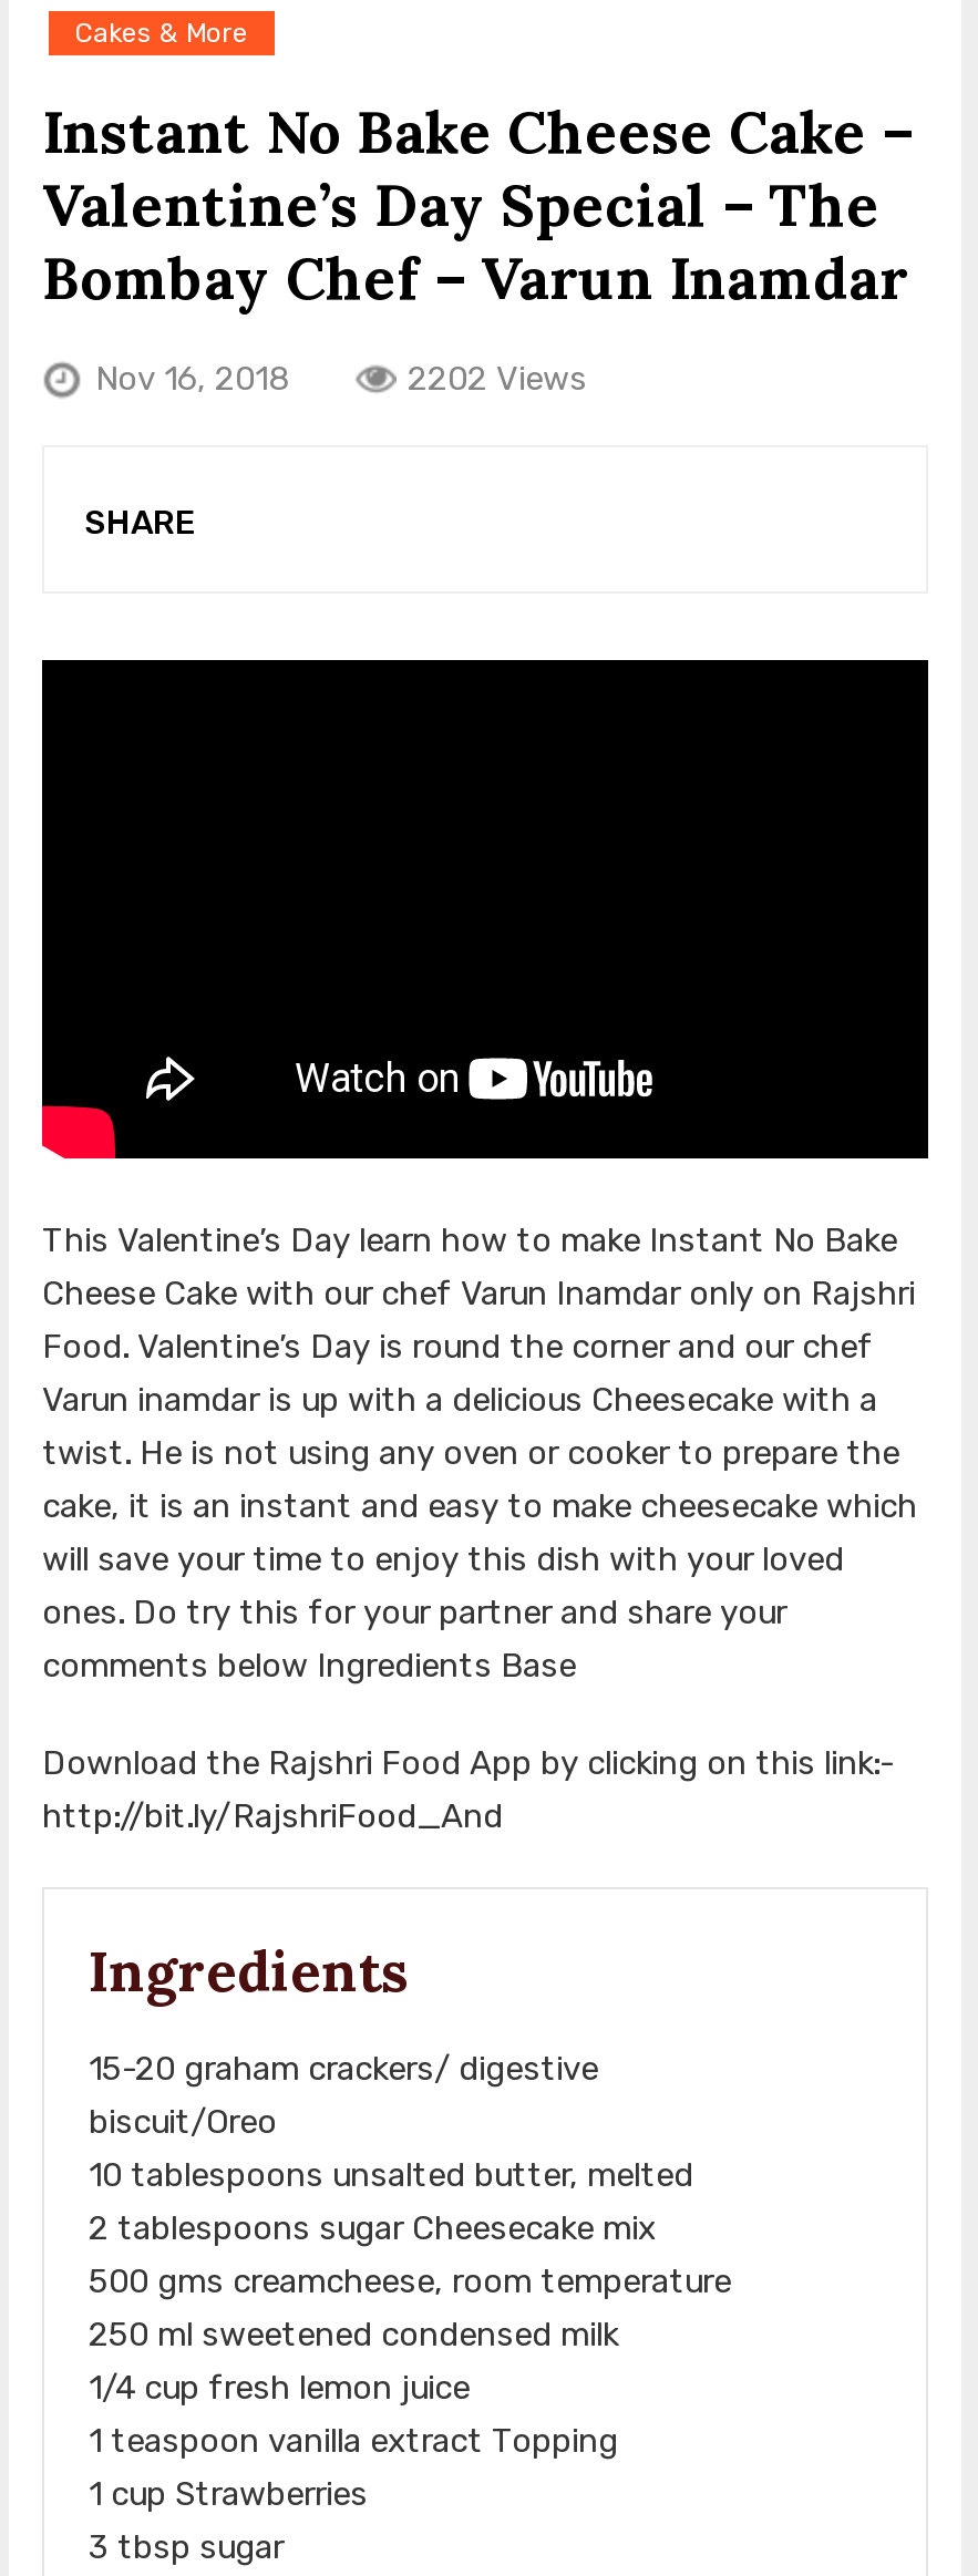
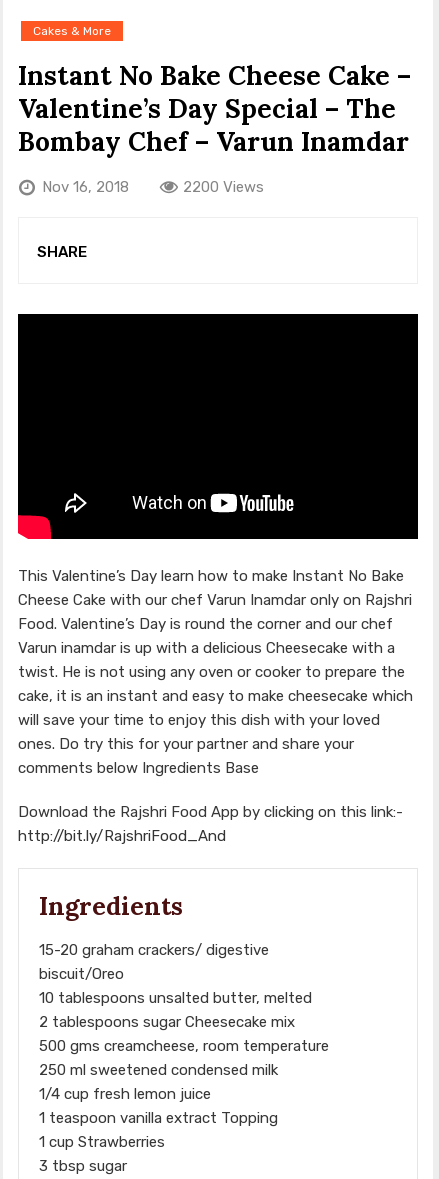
- 2202 Views
+ 2200 Views
